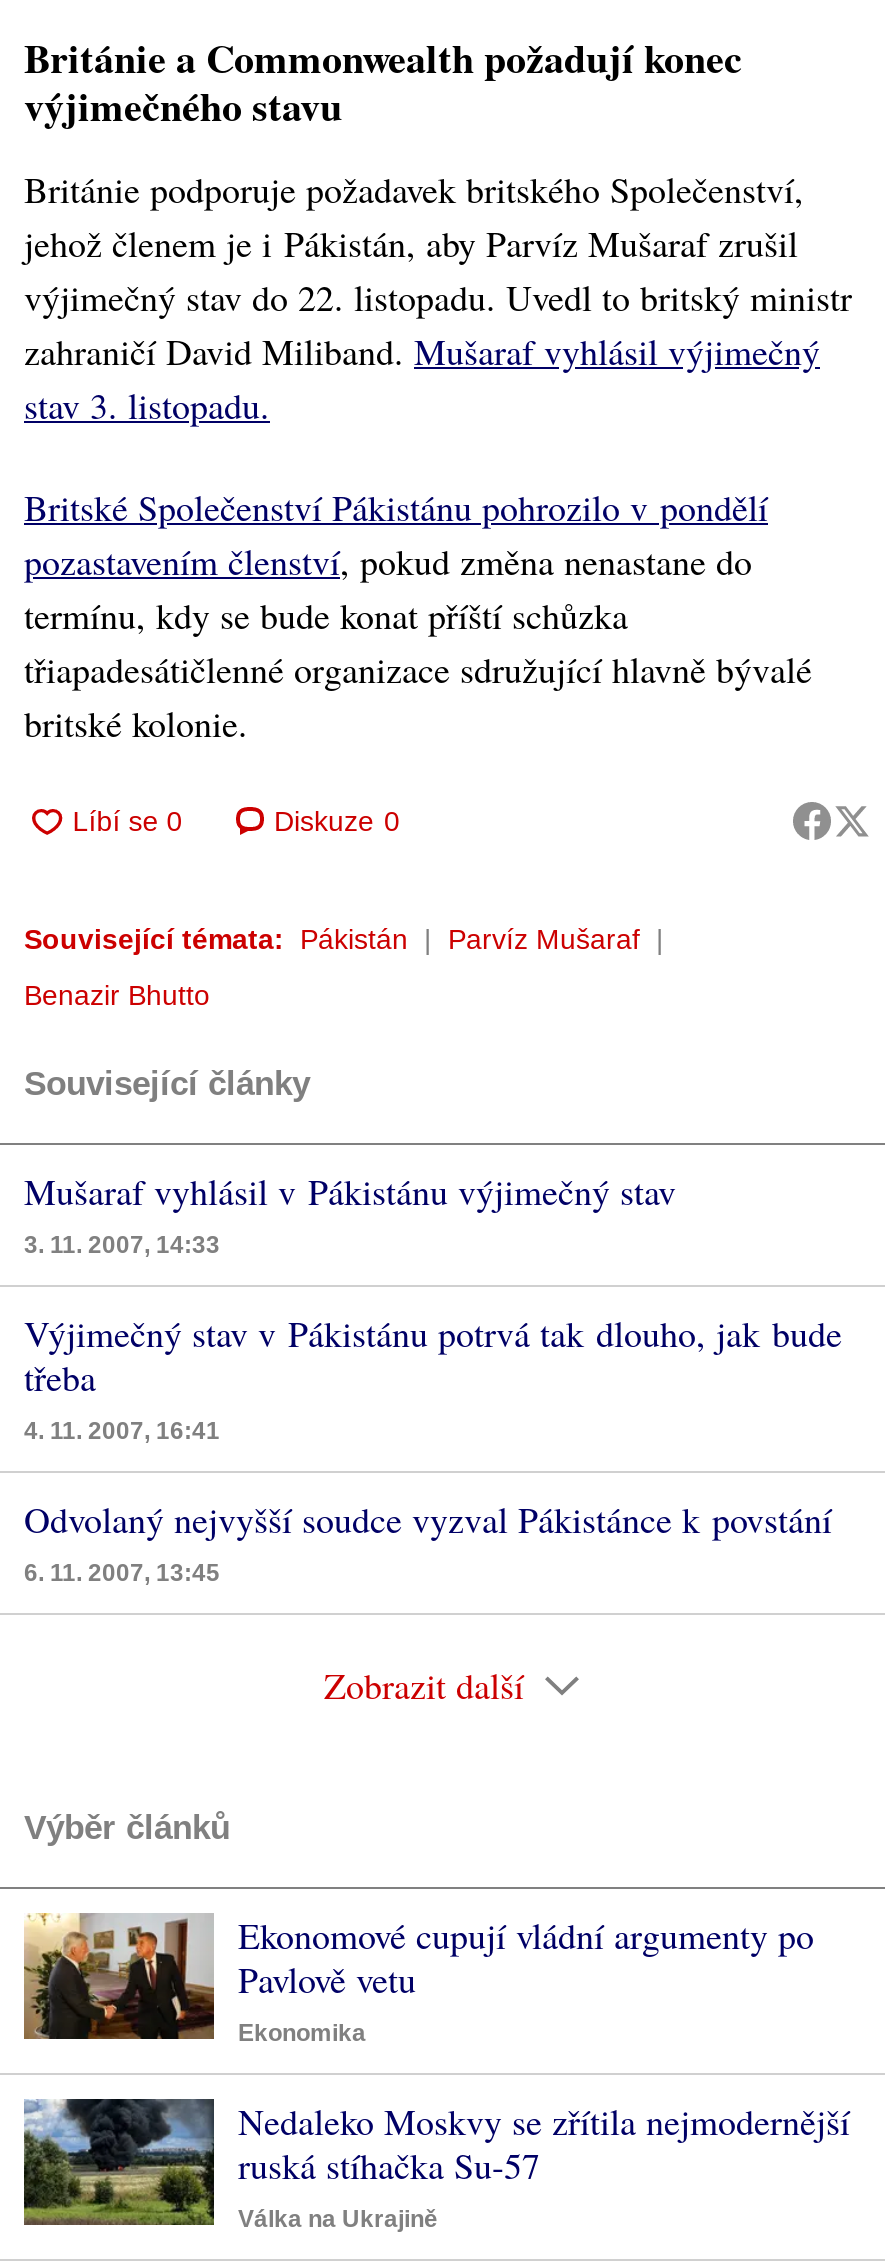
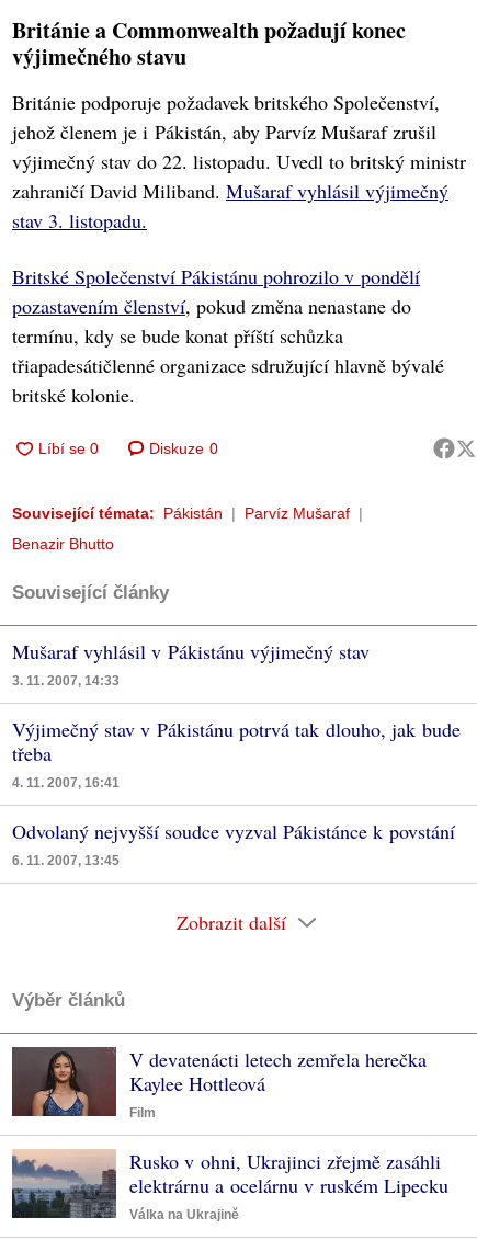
- [image]
- Ekonomové cupují vládní argumenty po
- Pavlově vetu
- Ekonomika
+ [image]
+ V devatenácti letech zemřela herečka
+ Kaylee Hottleová
+ Film

- [image]
- Nedaleko Moskvy se zřítila nejmodernější
- ruská stíhačka Su-57
+ [image]
+ Rusko v ohni, Ukrajinci zřejmě zasáhli
+ elektrárnu a ocelárnu v ruském Lipecku
